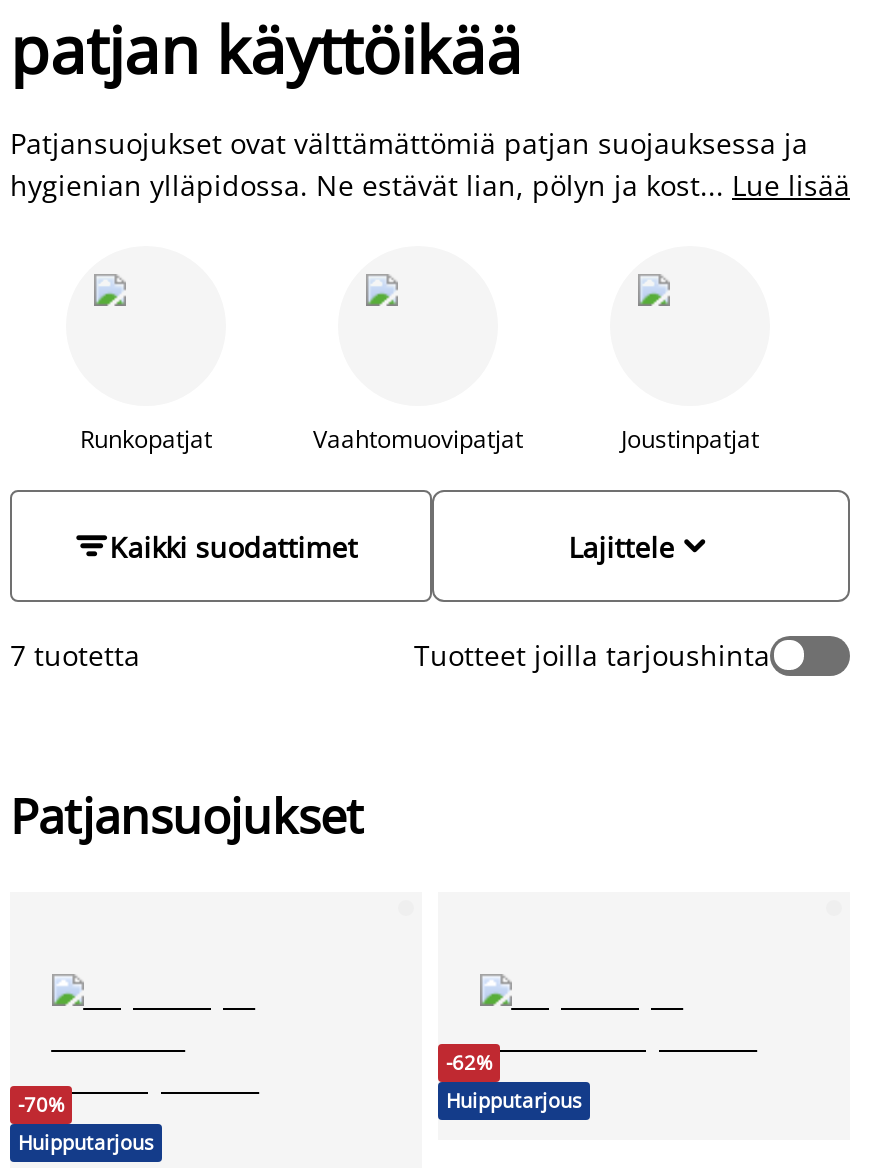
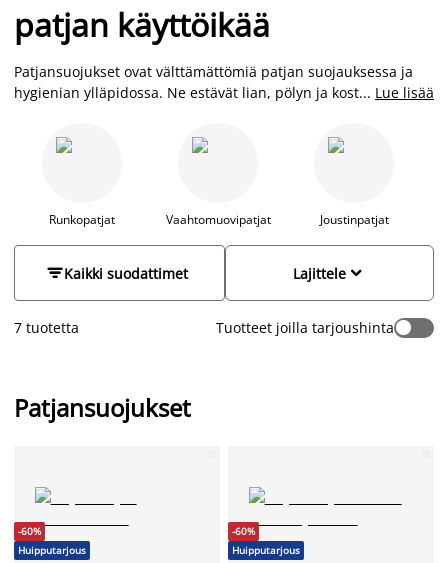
- -62%
+ -60%

- -70%
+ -60%
